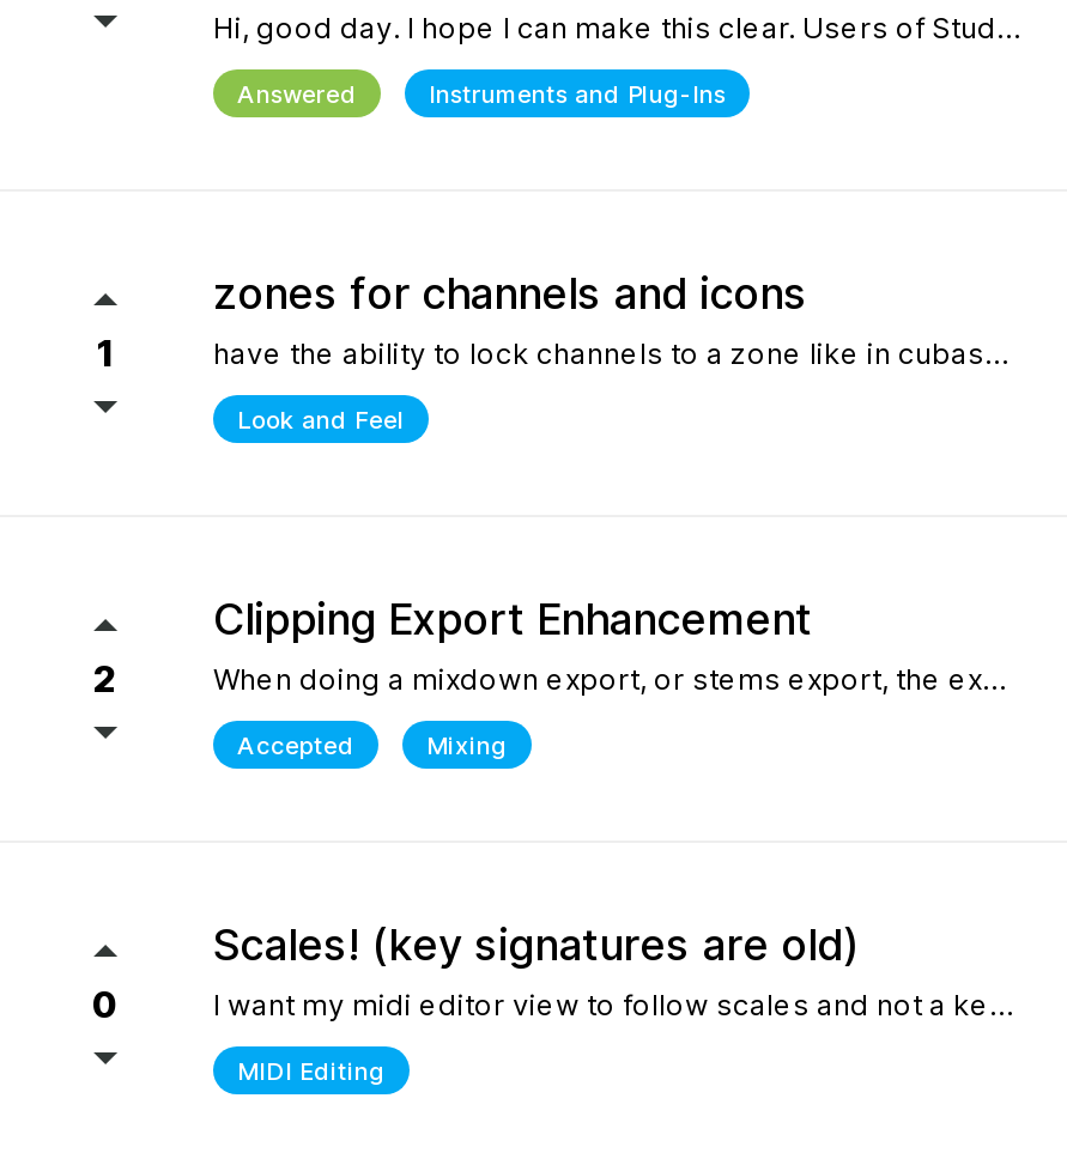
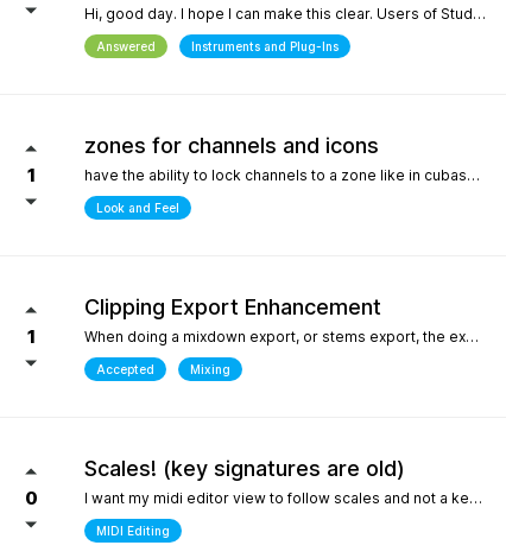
- 2
+ 1
